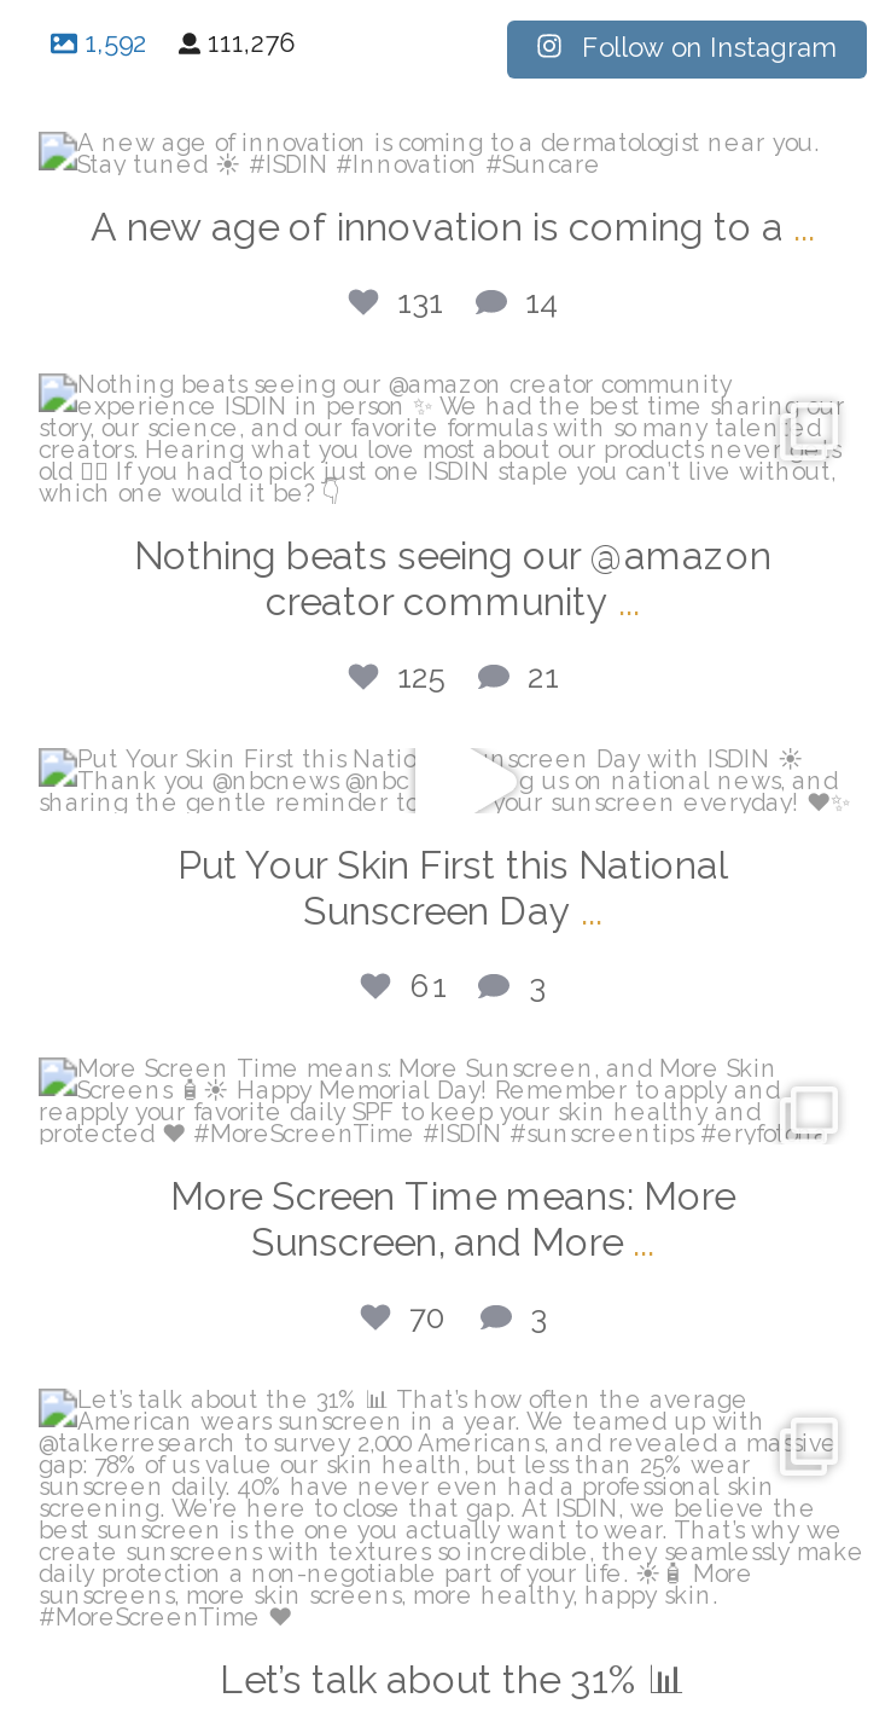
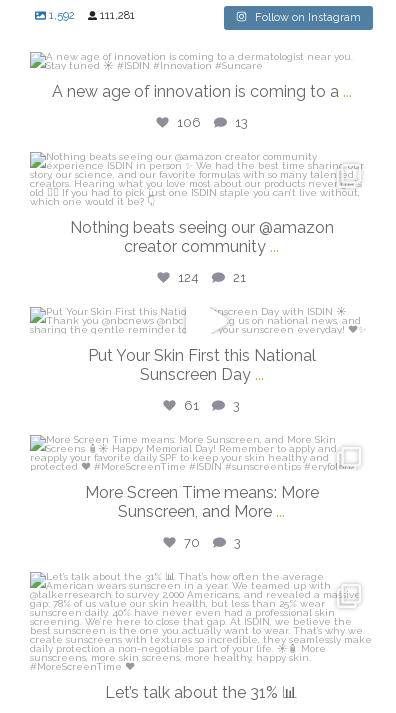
- 1,592 111,276
+ 1,592 111,281

- 131
+ 106

- 14
+ 13

- 125
+ 124
